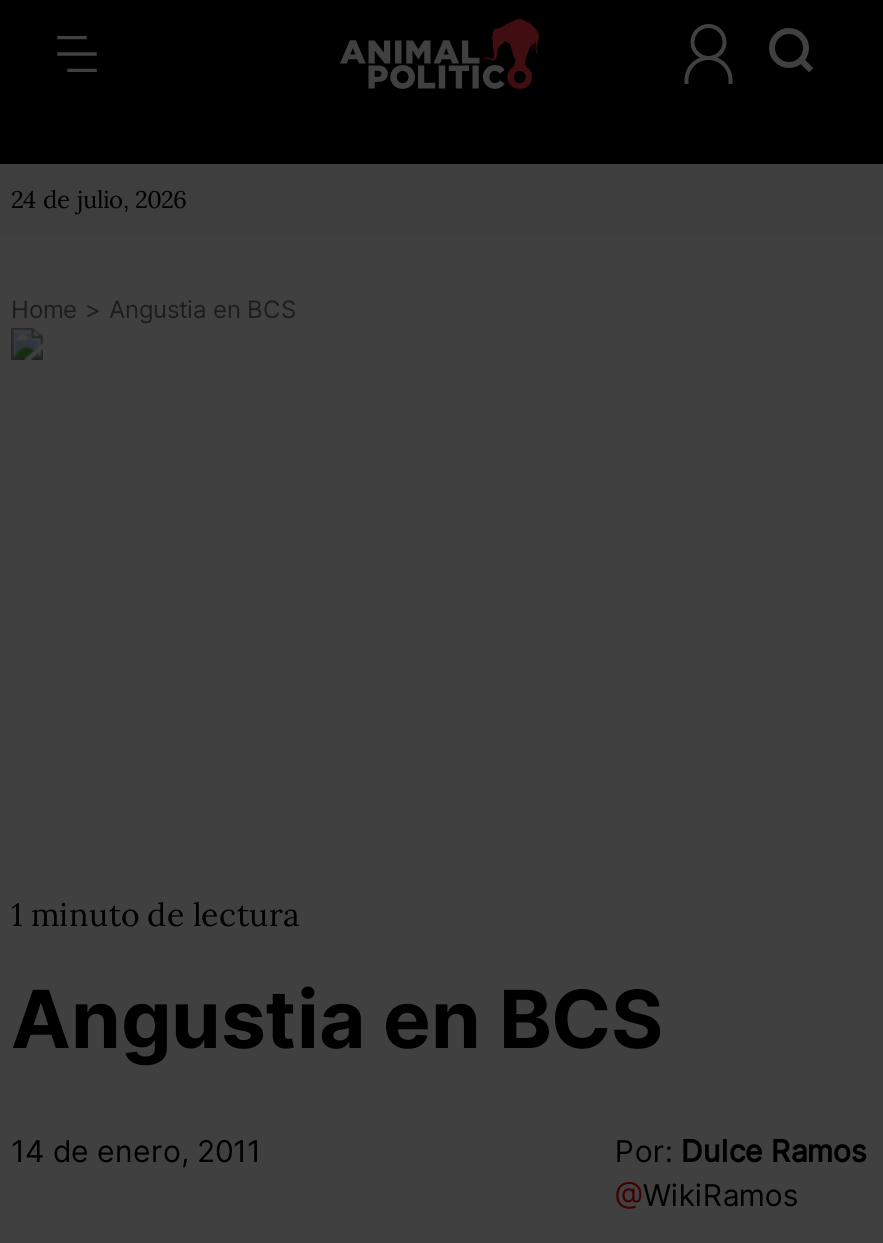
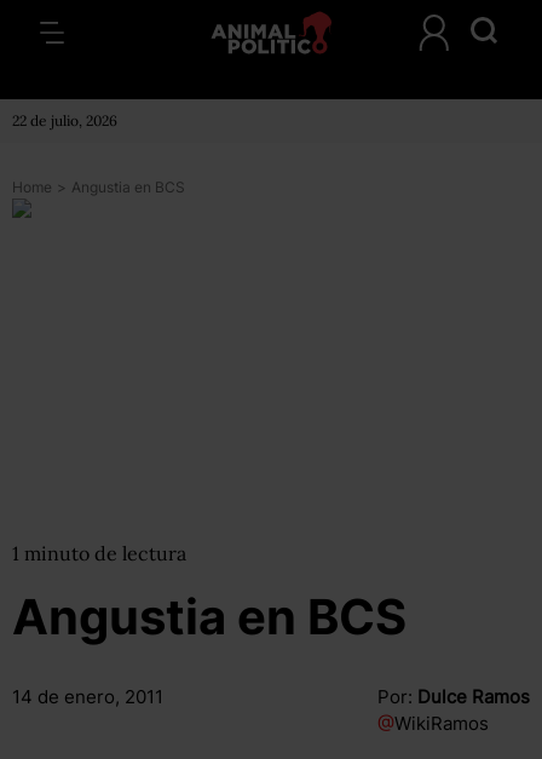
- 24 de julio, 2026
+ 22 de julio, 2026
